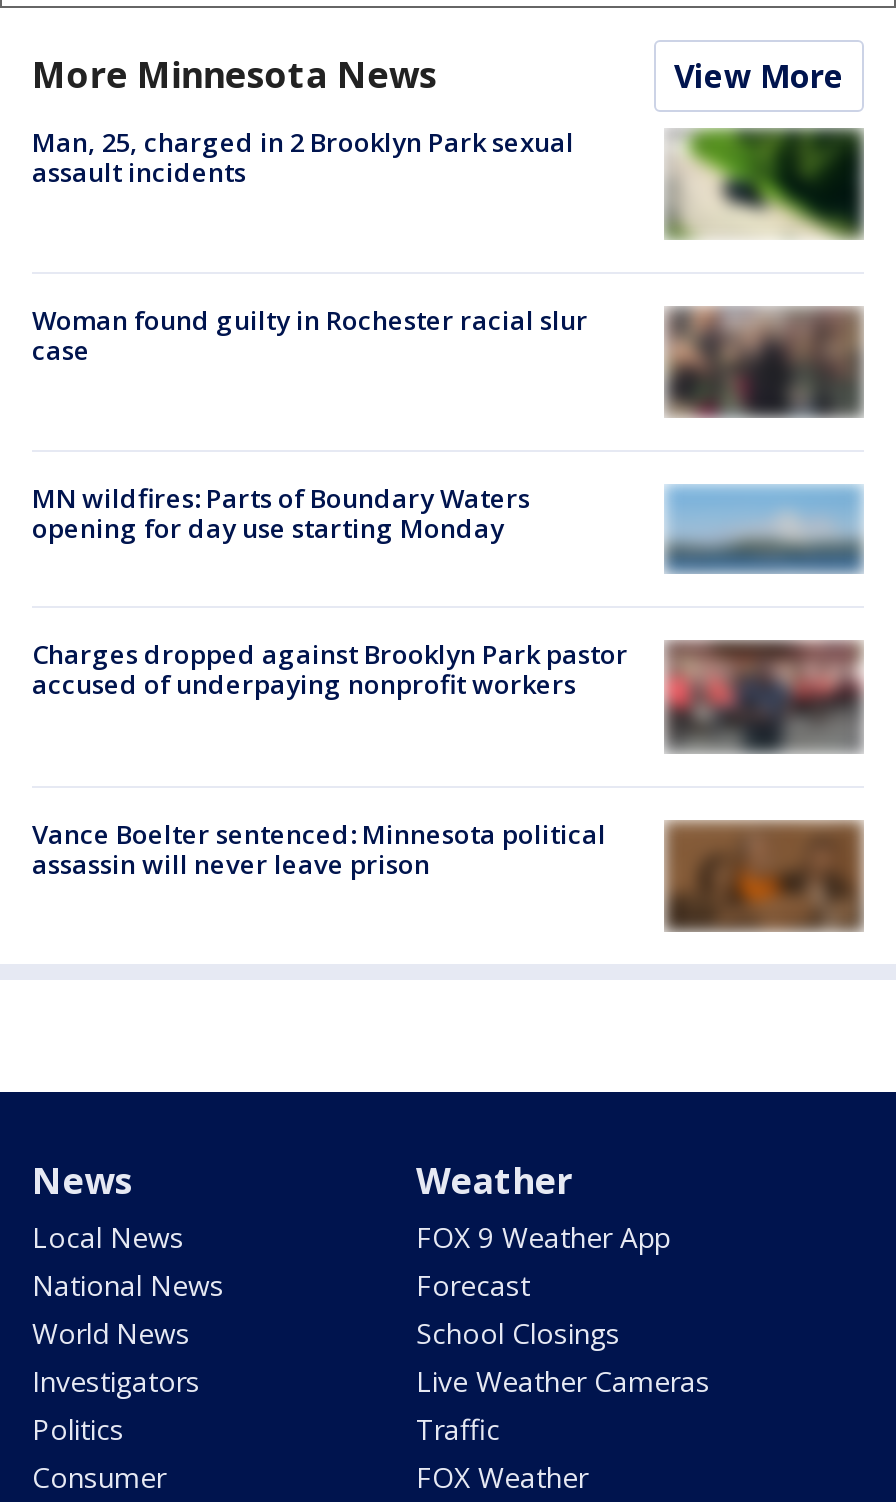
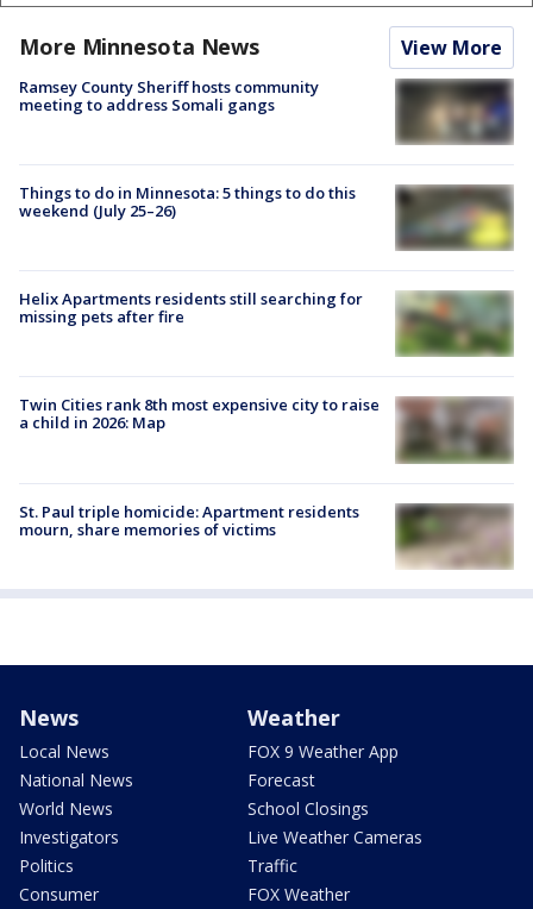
- Man, 25, charged in 2 Brooklyn Park sexual
- assault incidents
+ Ramsey County Sheriff hosts community
+ meeting to address Somali gangs

- [image]
+ [image]

- [image]
- Woman found guilty in Rochester racial slur
- case
+ [image]
+ Things to do in Minnesota: 5 things to do this
+ weekend (July 25–26)

- MN wildfires: Parts of Boundary Waters
- opening for day use starting Monday
+ Helix Apartments residents still searching for
+ missing pets after fire

- [image]
+ [image]

- [image]
- Charges dropped against Brooklyn Park pastor
- accused of underpaying nonprofit workers
+ [image]
+ Twin Cities rank 8th most expensive city to raise
+ a child in 2026: Map

- [image]
- Vance Boelter sentenced: Minnesota political
- assassin will never leave prison
+ [image]
+ St. Paul triple homicide: Apartment residents
+ mourn, share memories of victims
